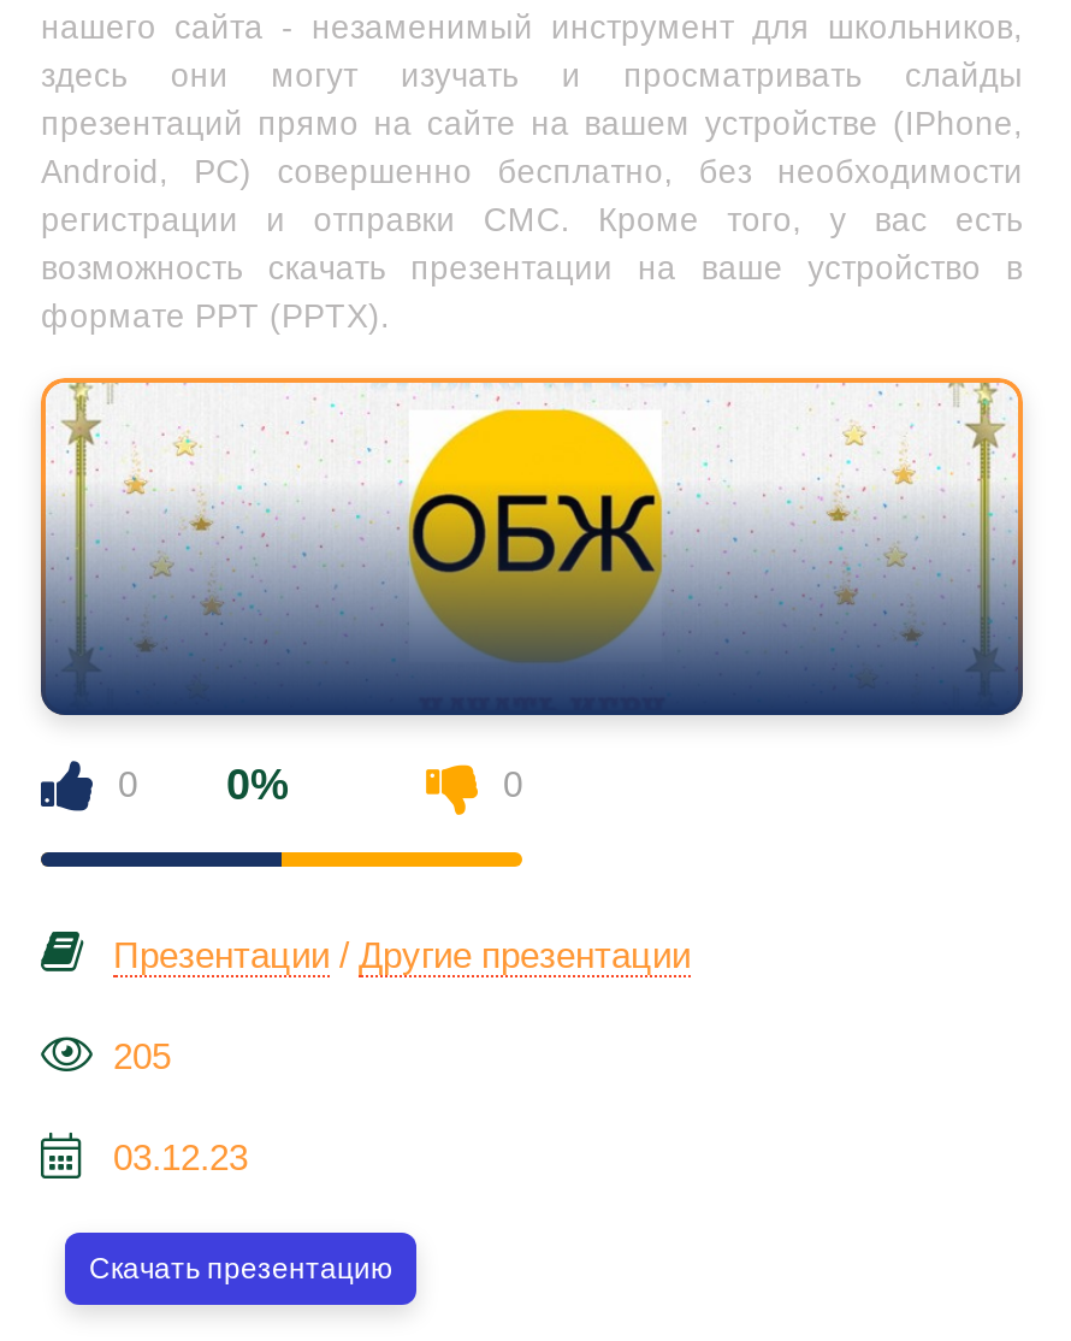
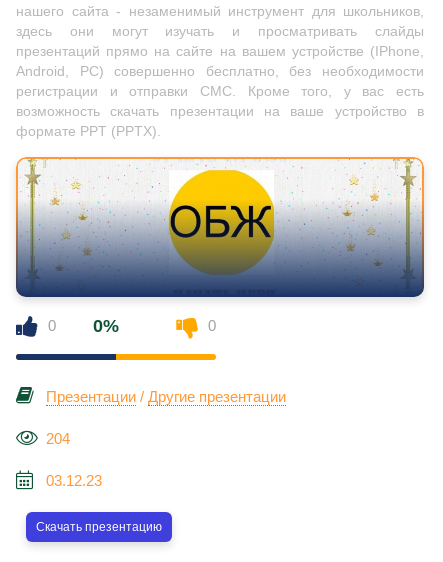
- 205
+ 204
